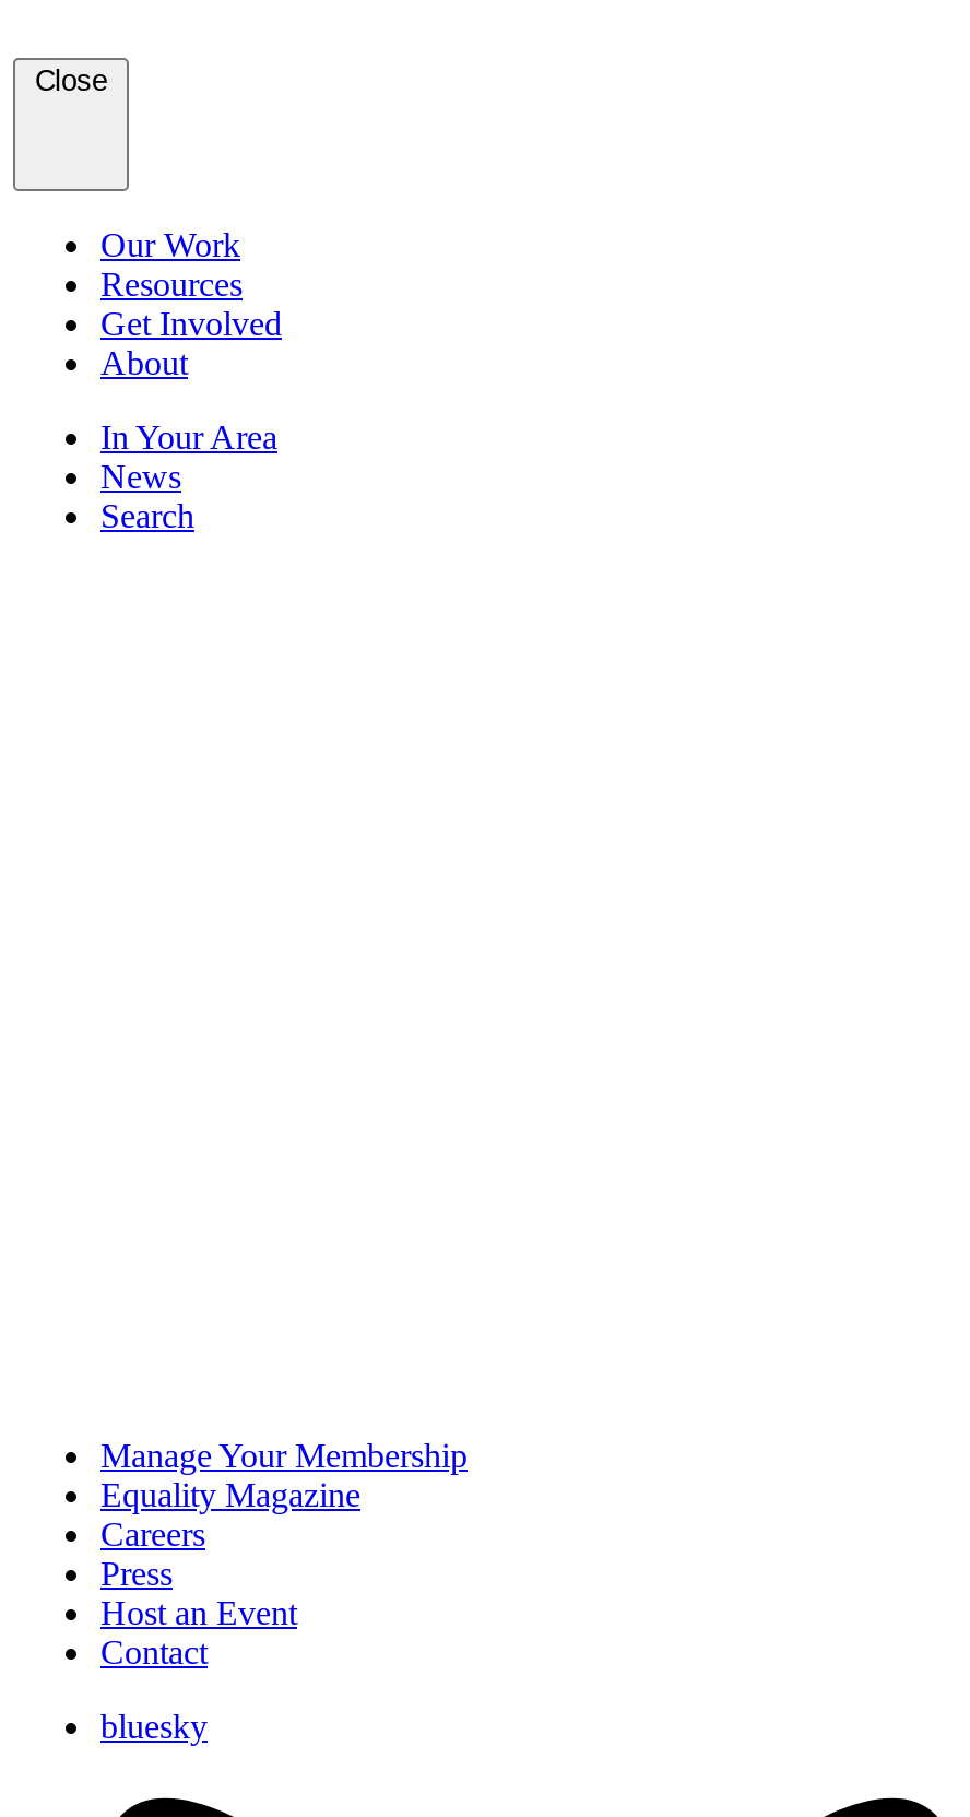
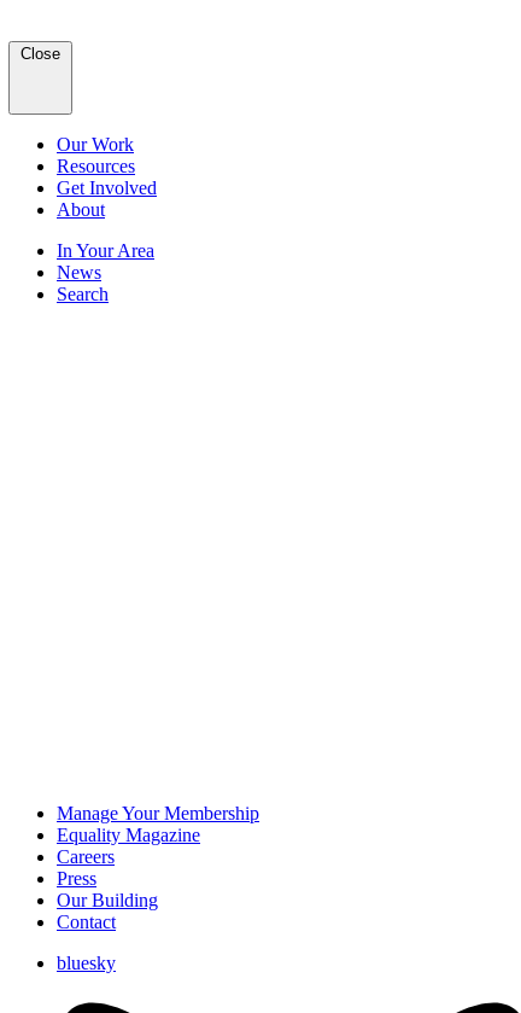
- Host an Event
+ Our Building
